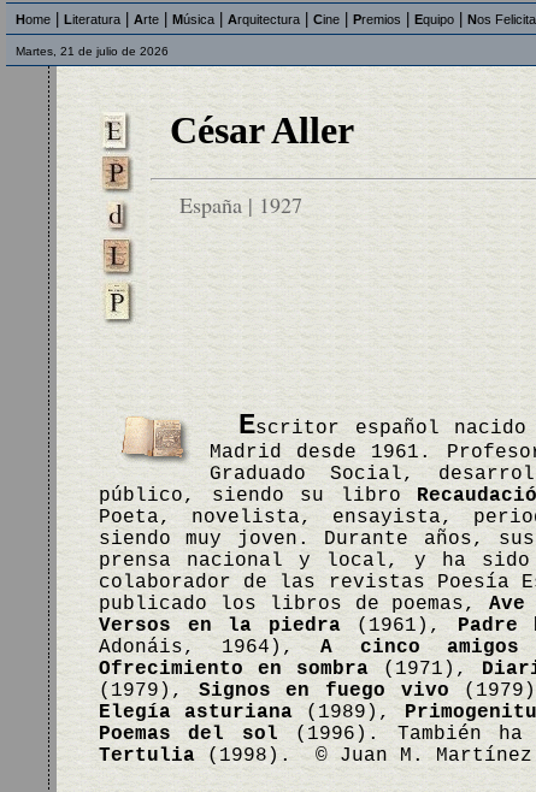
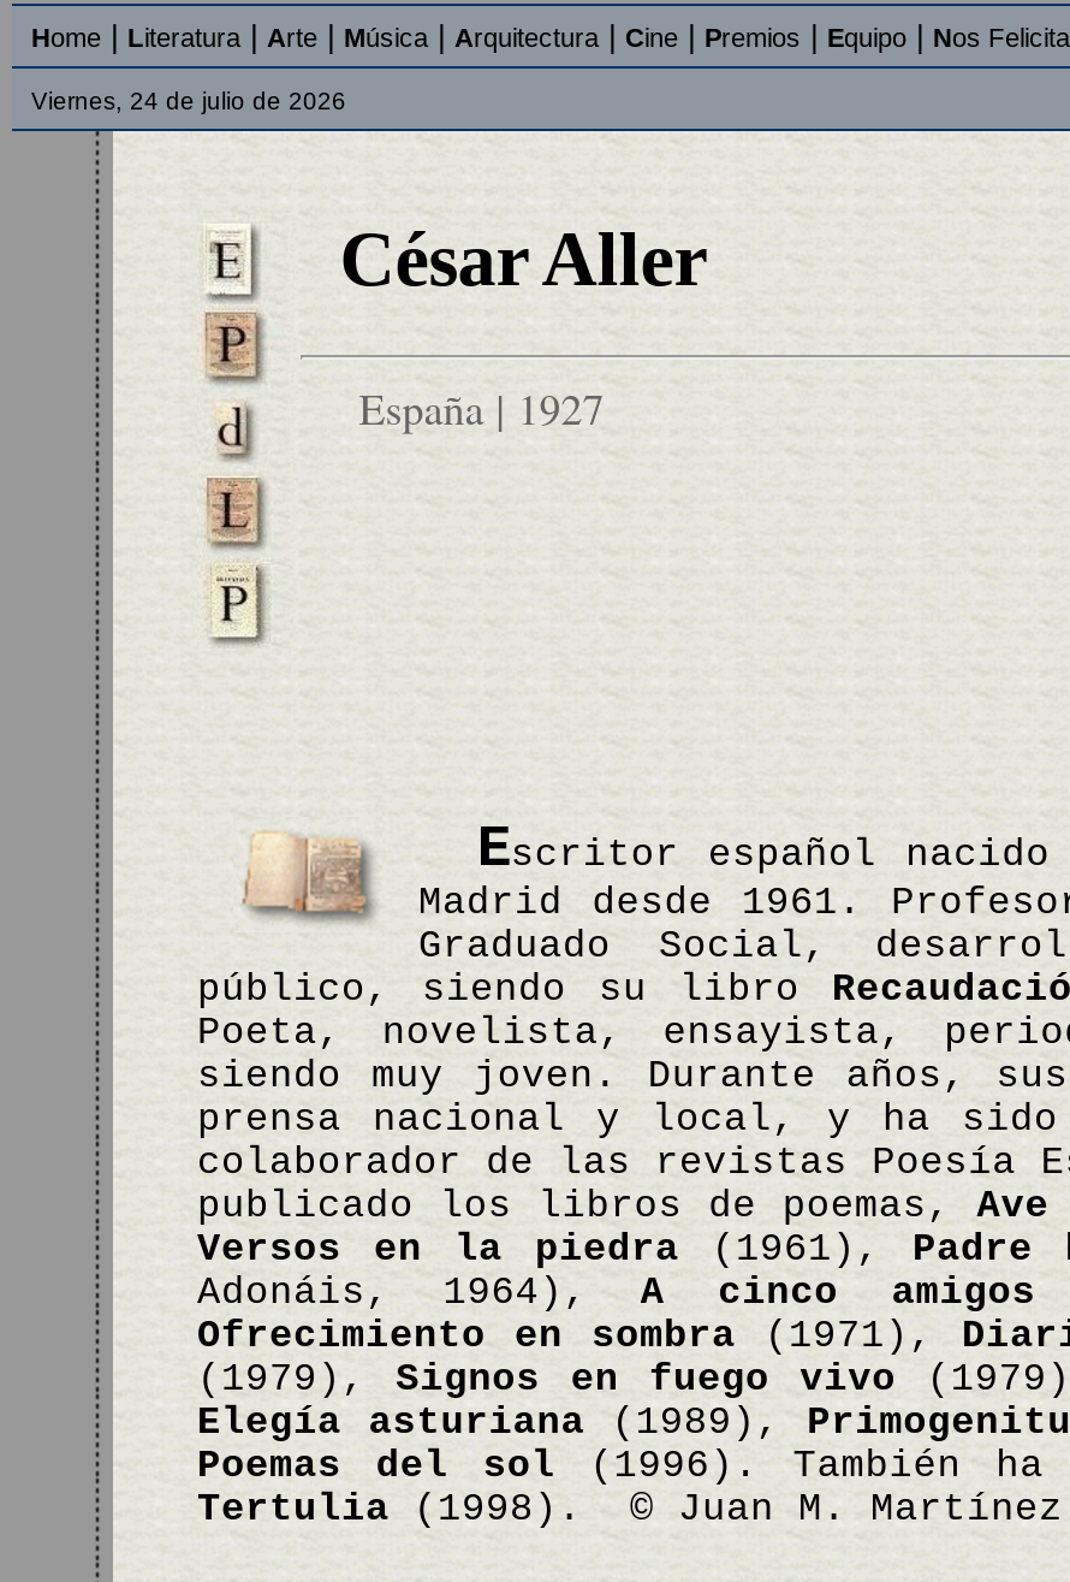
- Martes, 21 de julio de 2026
+ Viernes, 24 de julio de 2026
